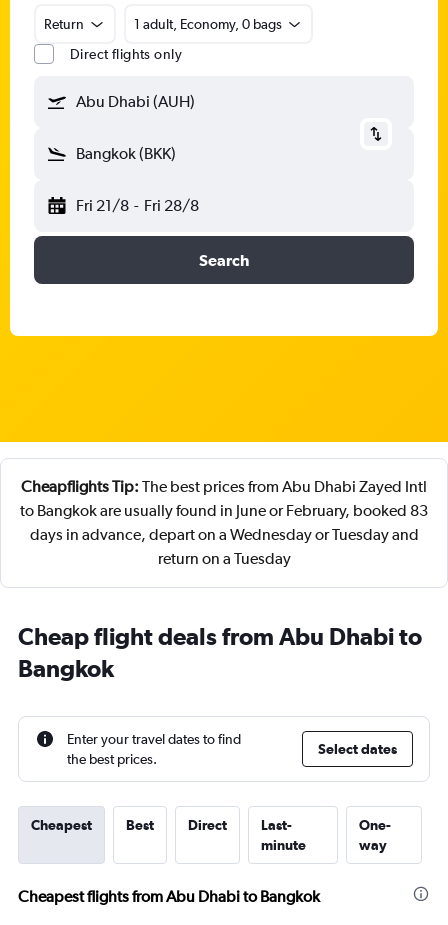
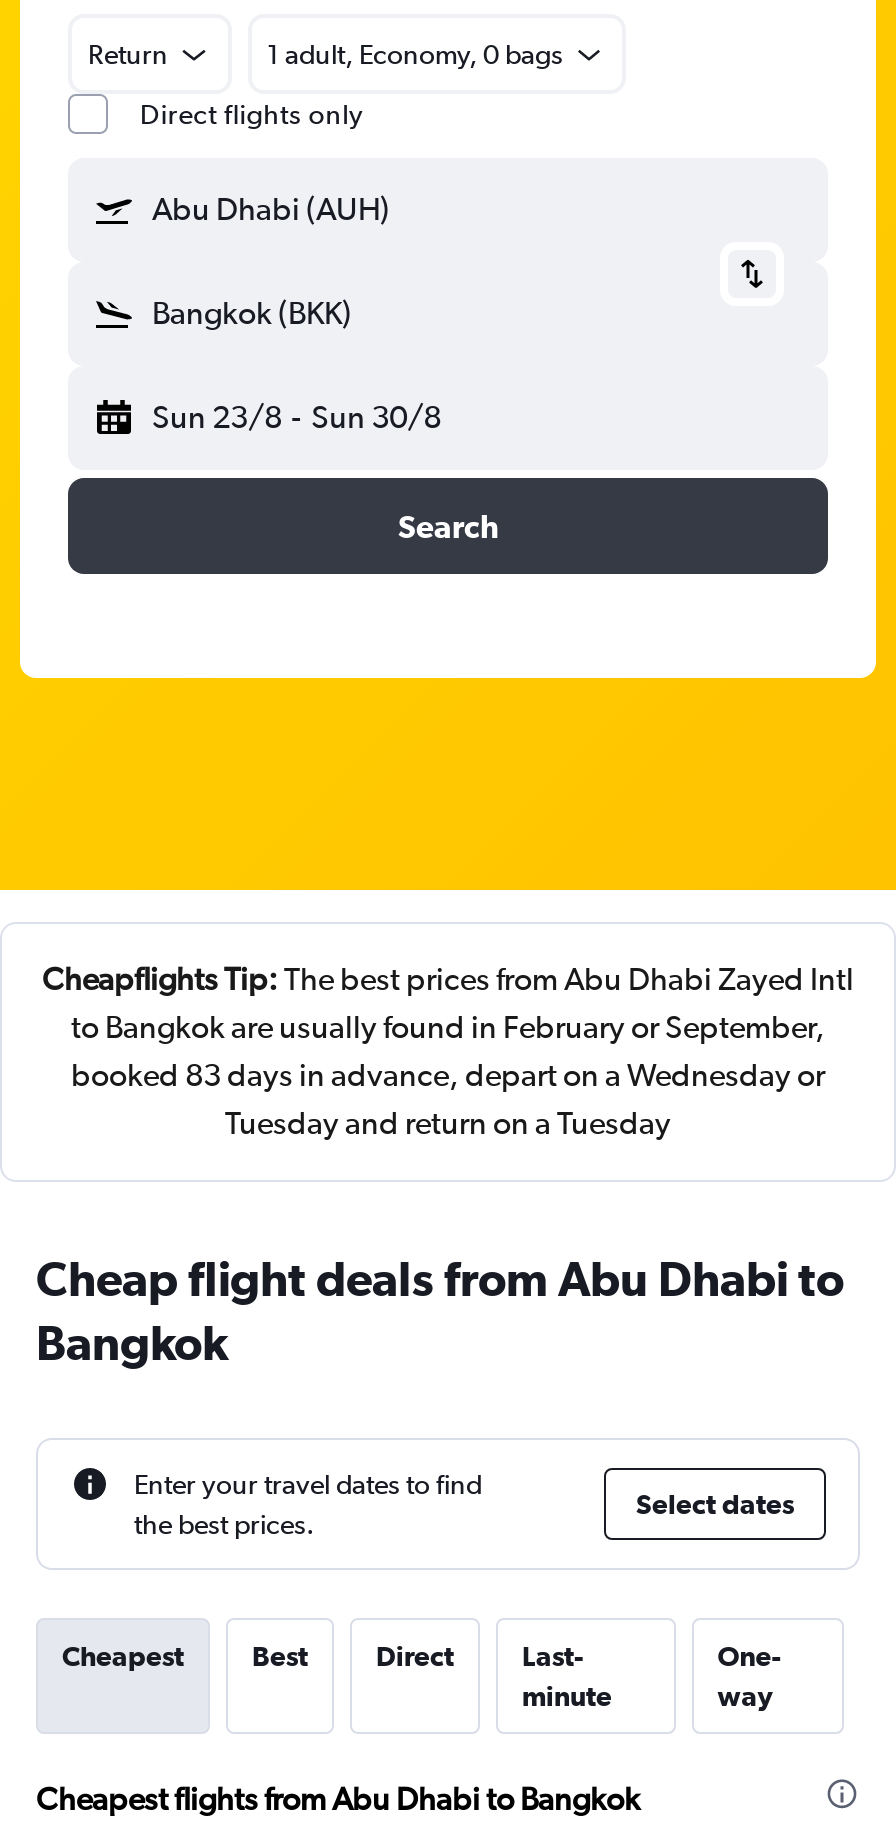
- Fri 21/8 - Fri 28/8
+ Sun 23/8 - Sun 30/8

- to Bangkok are usually found in June or February, booked 83
- days in advance, depart on a Wednesday or Tuesday and
- return on a Tuesday
+ to Bangkok are usually found in February or September,
+ booked 83 days in advance, depart on a Wednesday or
+ Tuesday and return on a Tuesday
